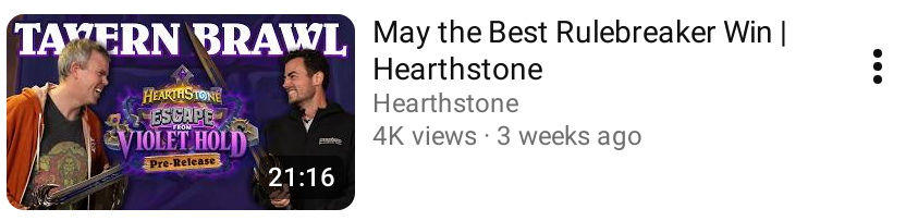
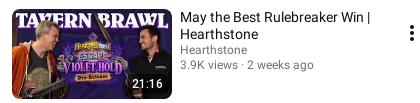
- 4K views
+ 3.9K views

- 3 weeks ago
+ 2 weeks ago
